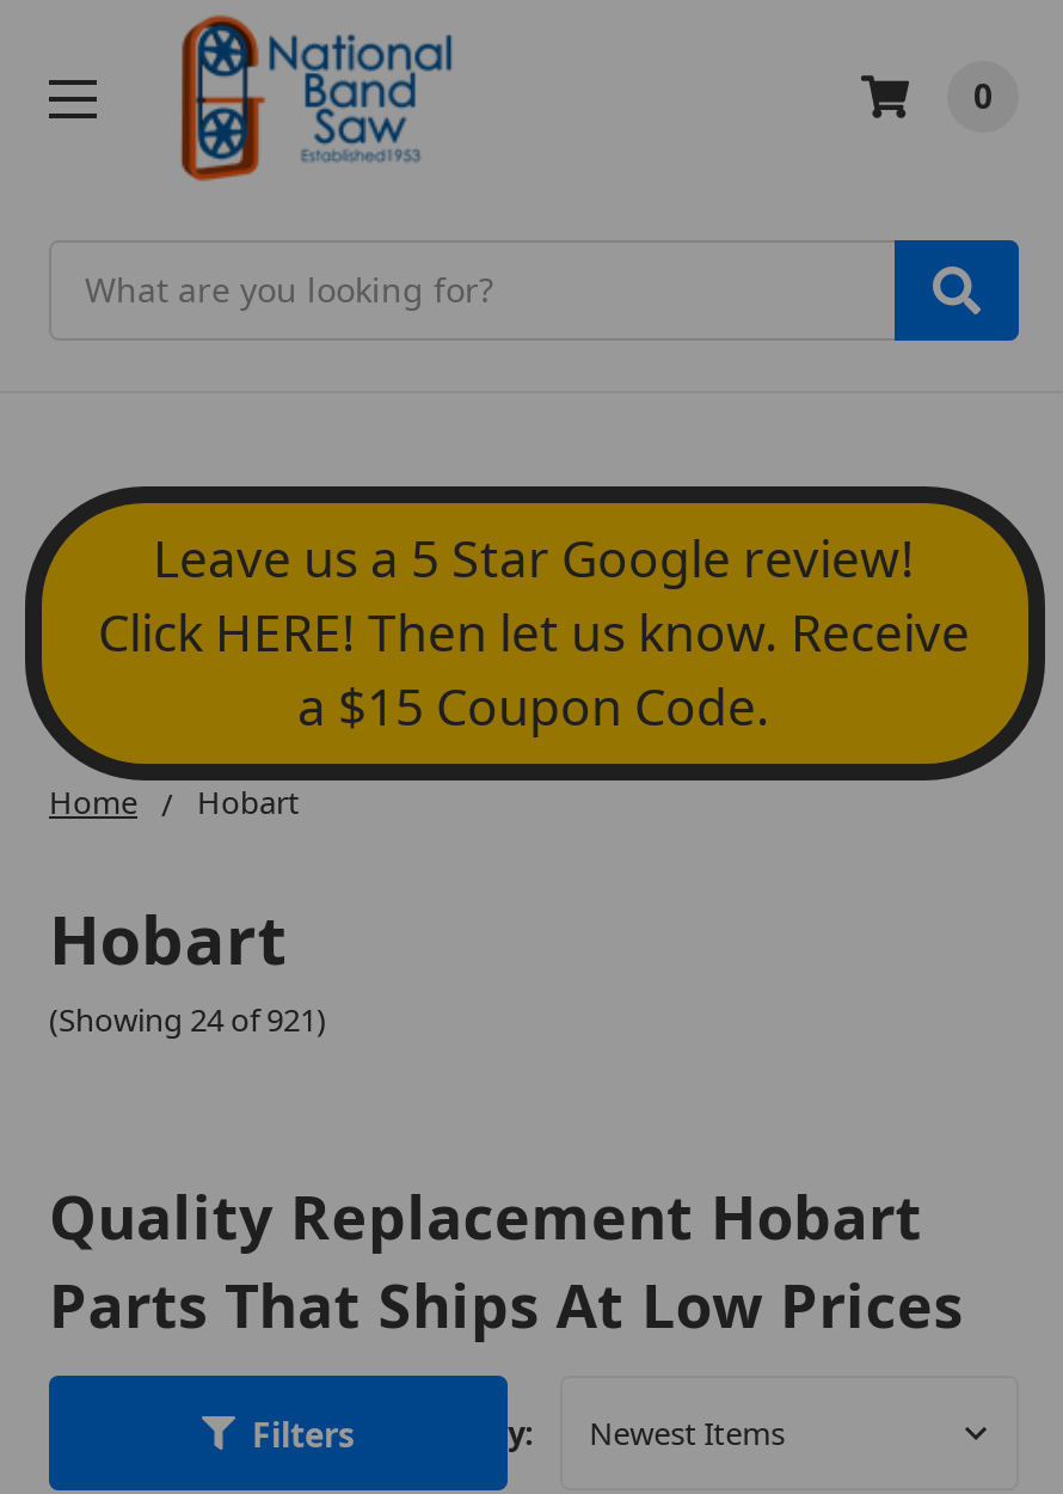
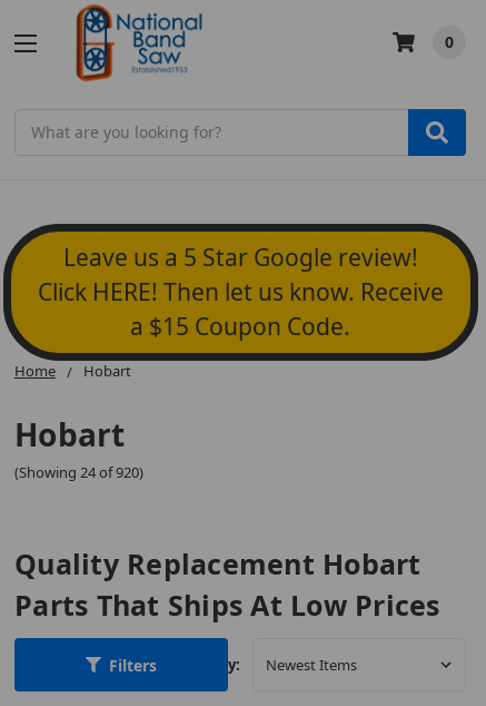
- (Showing 24 of 921)
+ (Showing 24 of 920)
